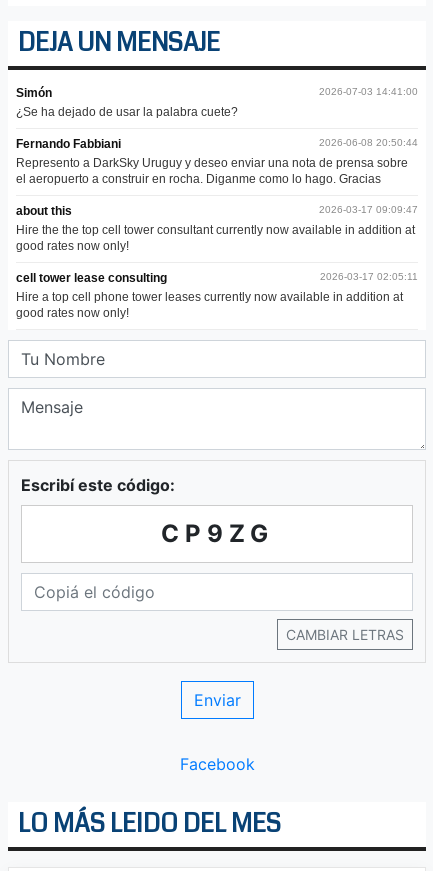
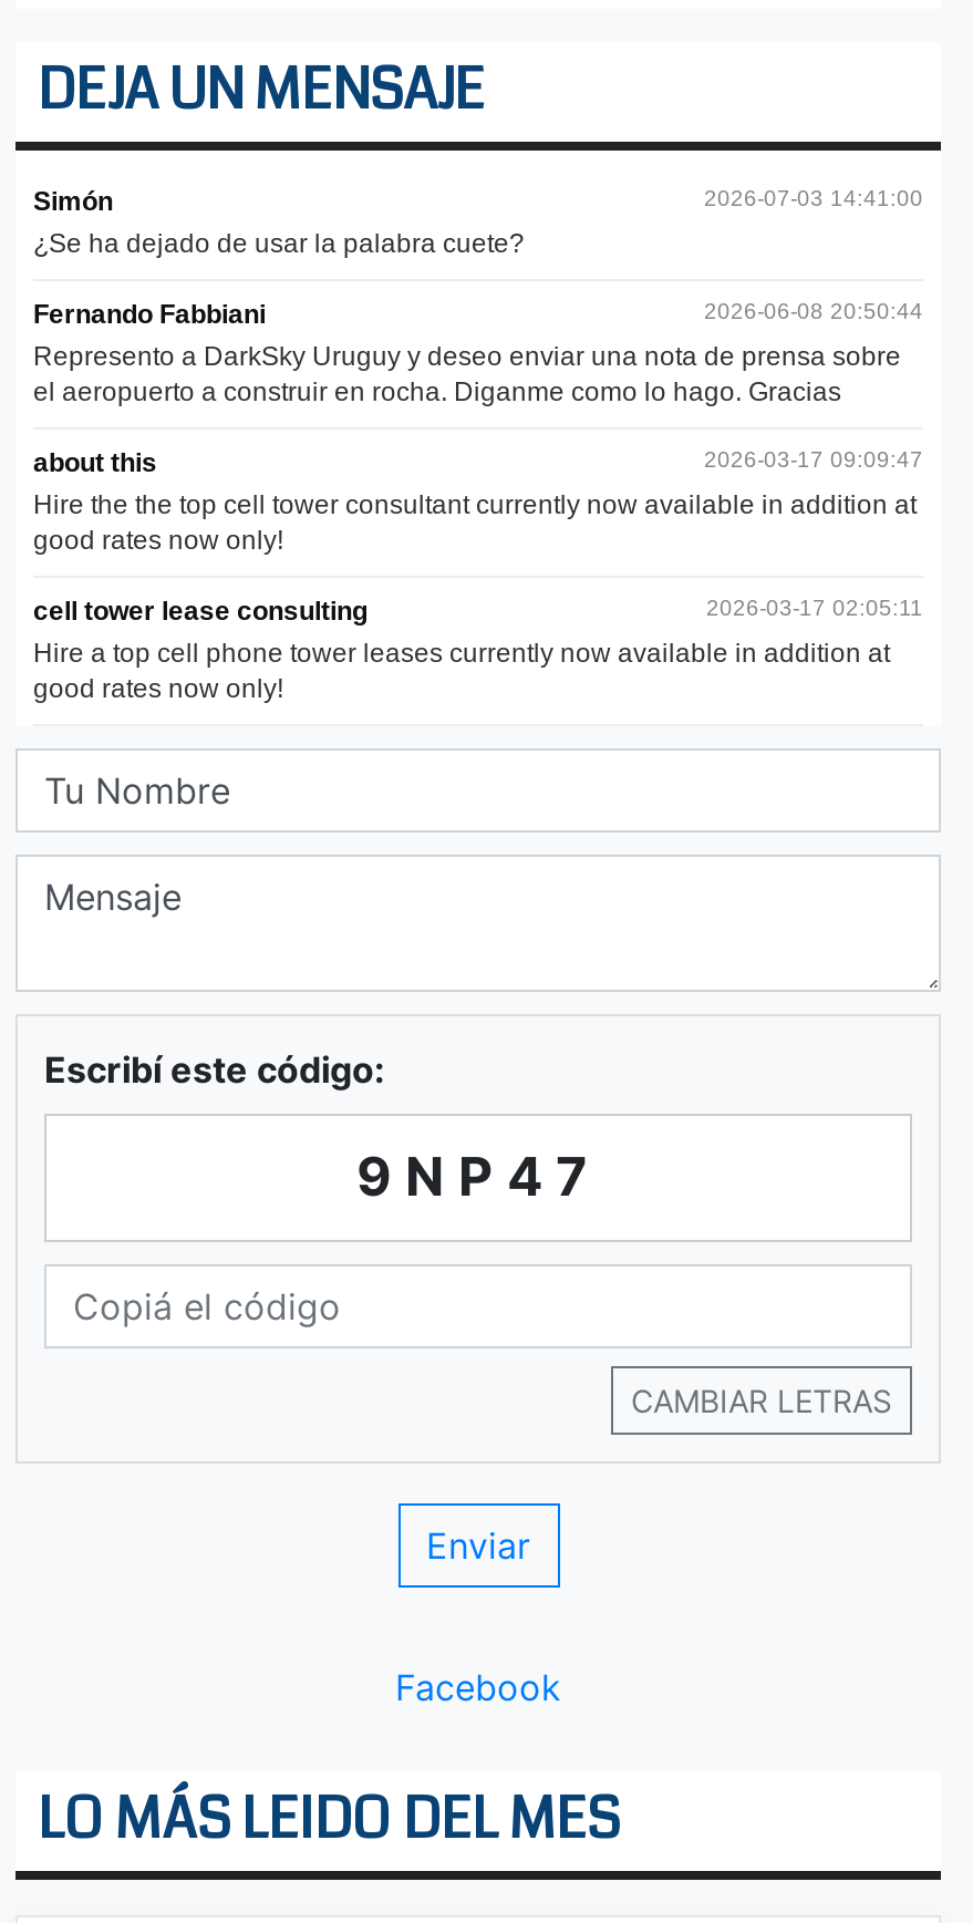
- CP9ZG
+ 9NP47
